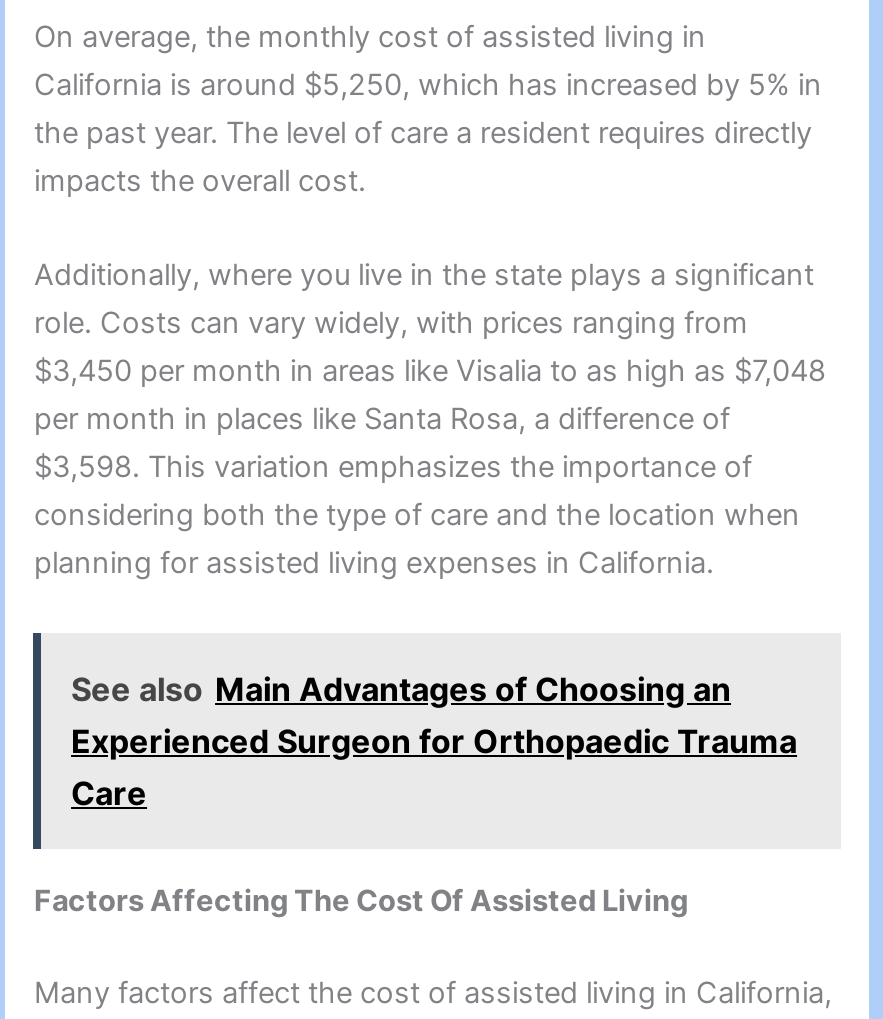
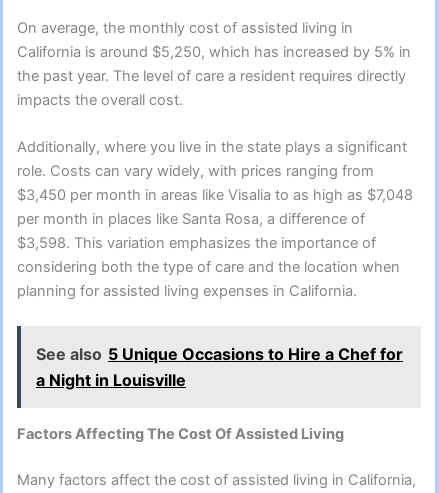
- See also Main Advantages of Choosing an
- Experienced Surgeon for Orthopaedic Trauma
- Care
+ See also 5 Unique Occasions to Hire a Chef for
+ a Night in Louisville
